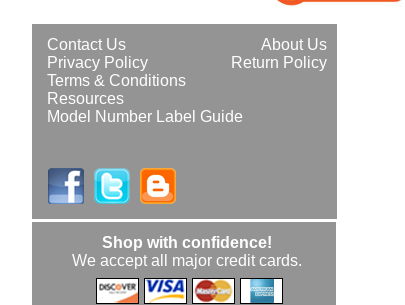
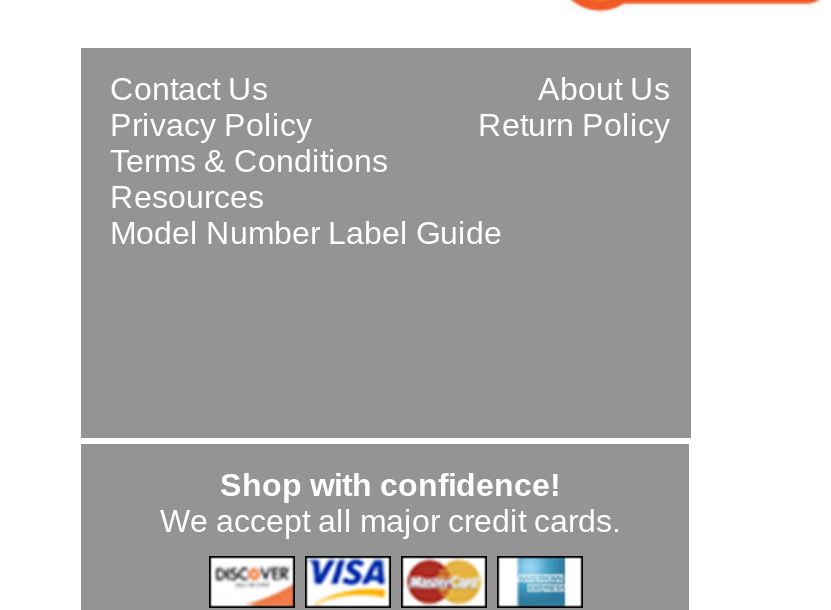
- [image]

- [image]

- [image]
